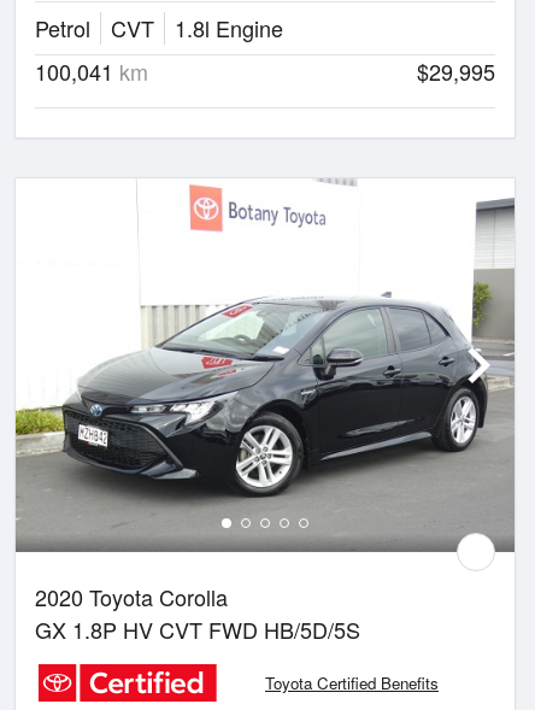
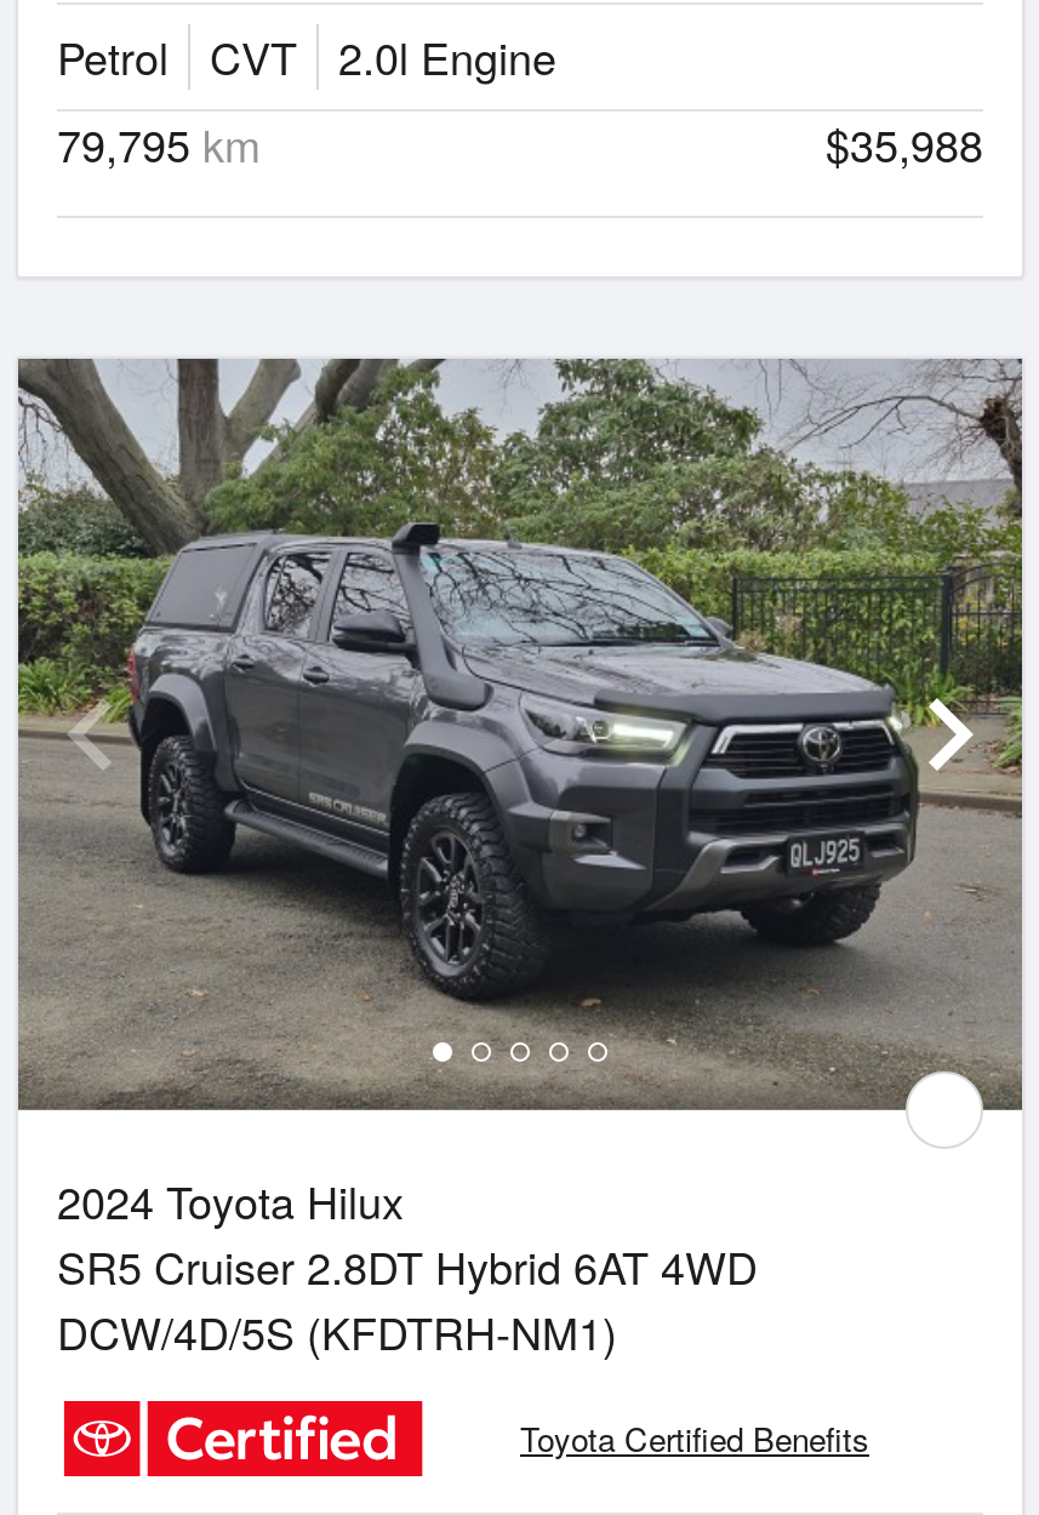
- 1.8l Engine
- 100,041 km
- $29,995
+ 2.0l Engine
+ 79,795 km
+ $35,988

- [image]
- 2020 Toyota Corolla
- GX 1.8P HV CVT FWD HB/5D/5S
+ [image]
+ 2024 Toyota Hilux
+ SR5 Cruiser 2.8DT Hybrid 6AT 4WD
+ DCW/4D/5S (KFDTRH-NM1)
